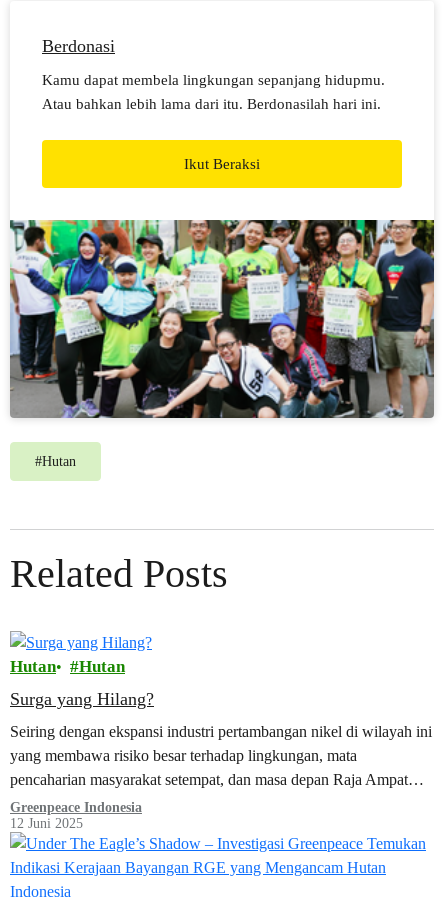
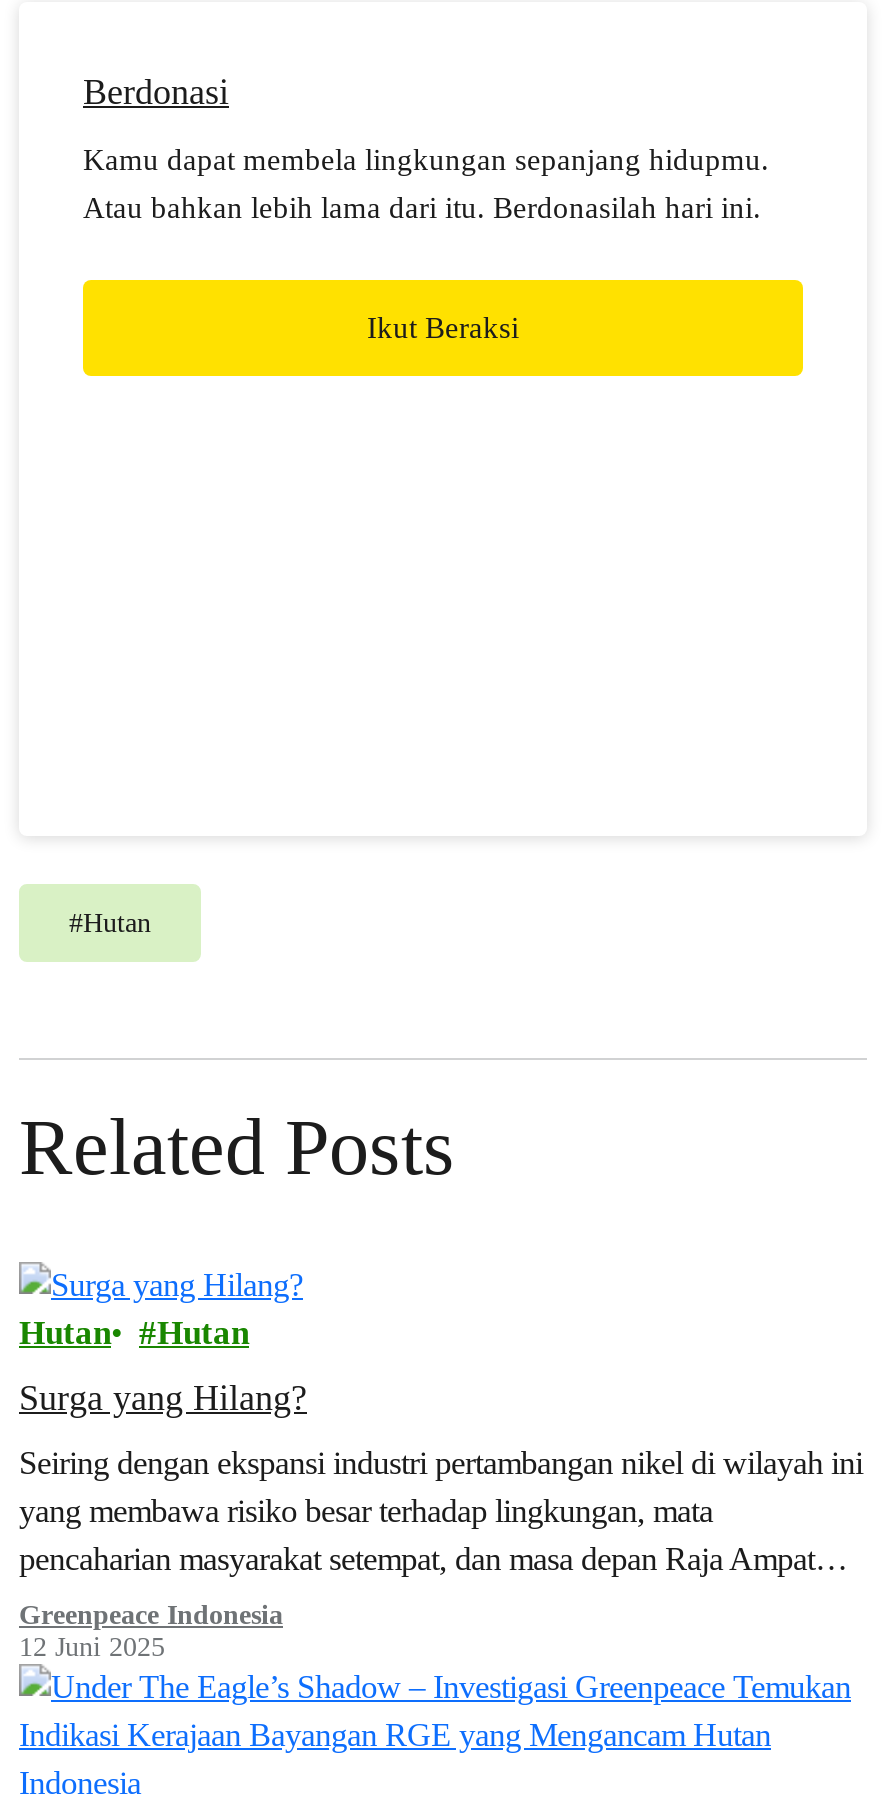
- [image]
